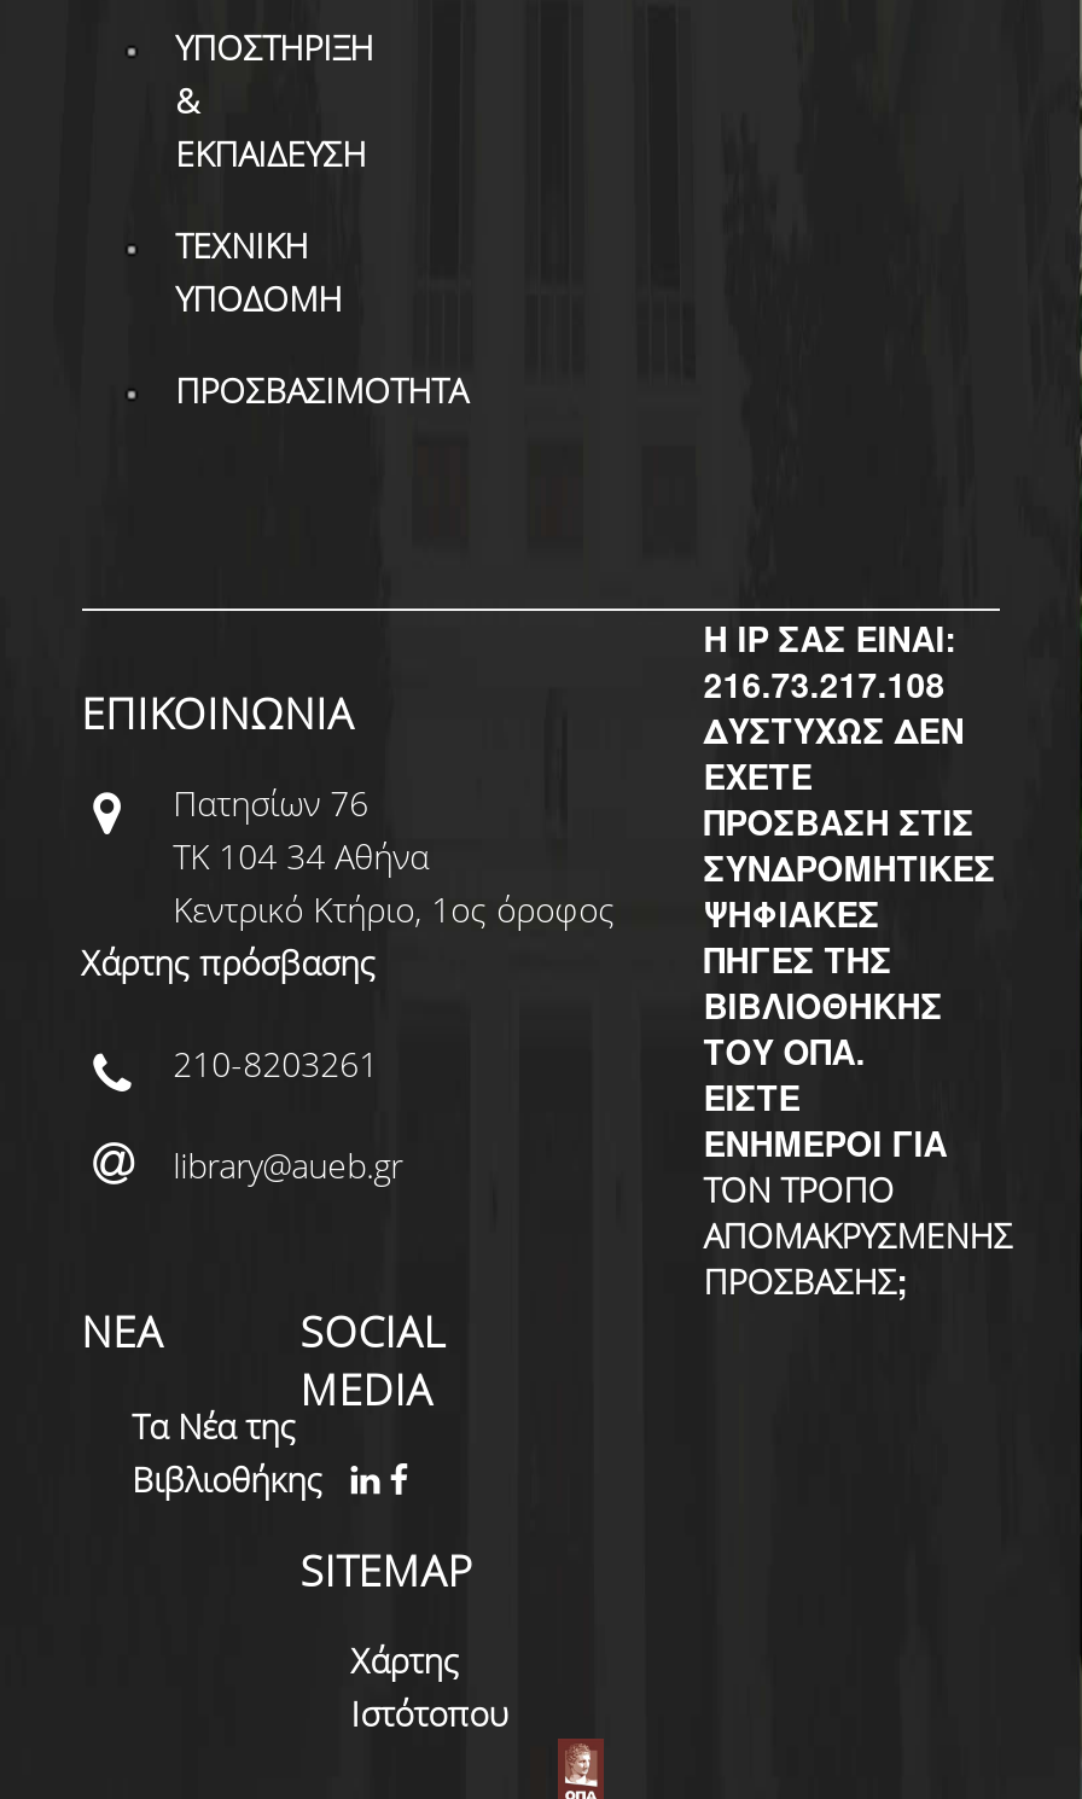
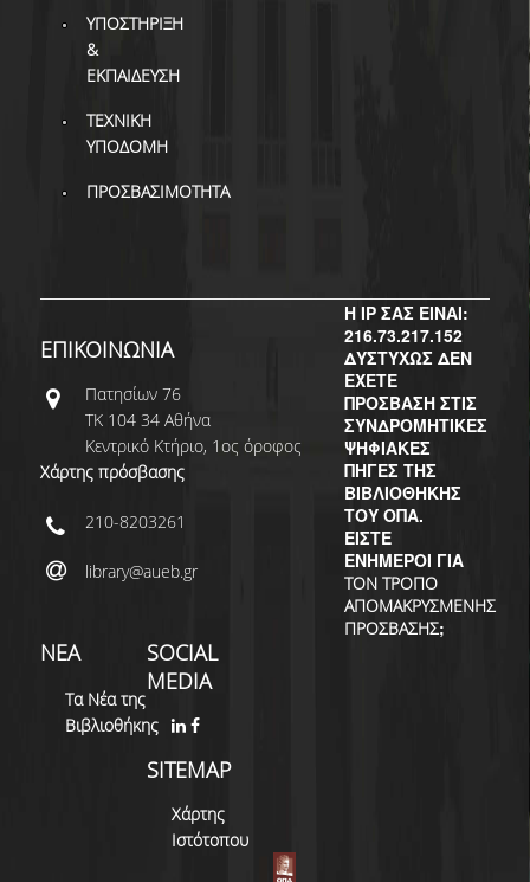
- 216.73.217.108
+ 216.73.217.152
